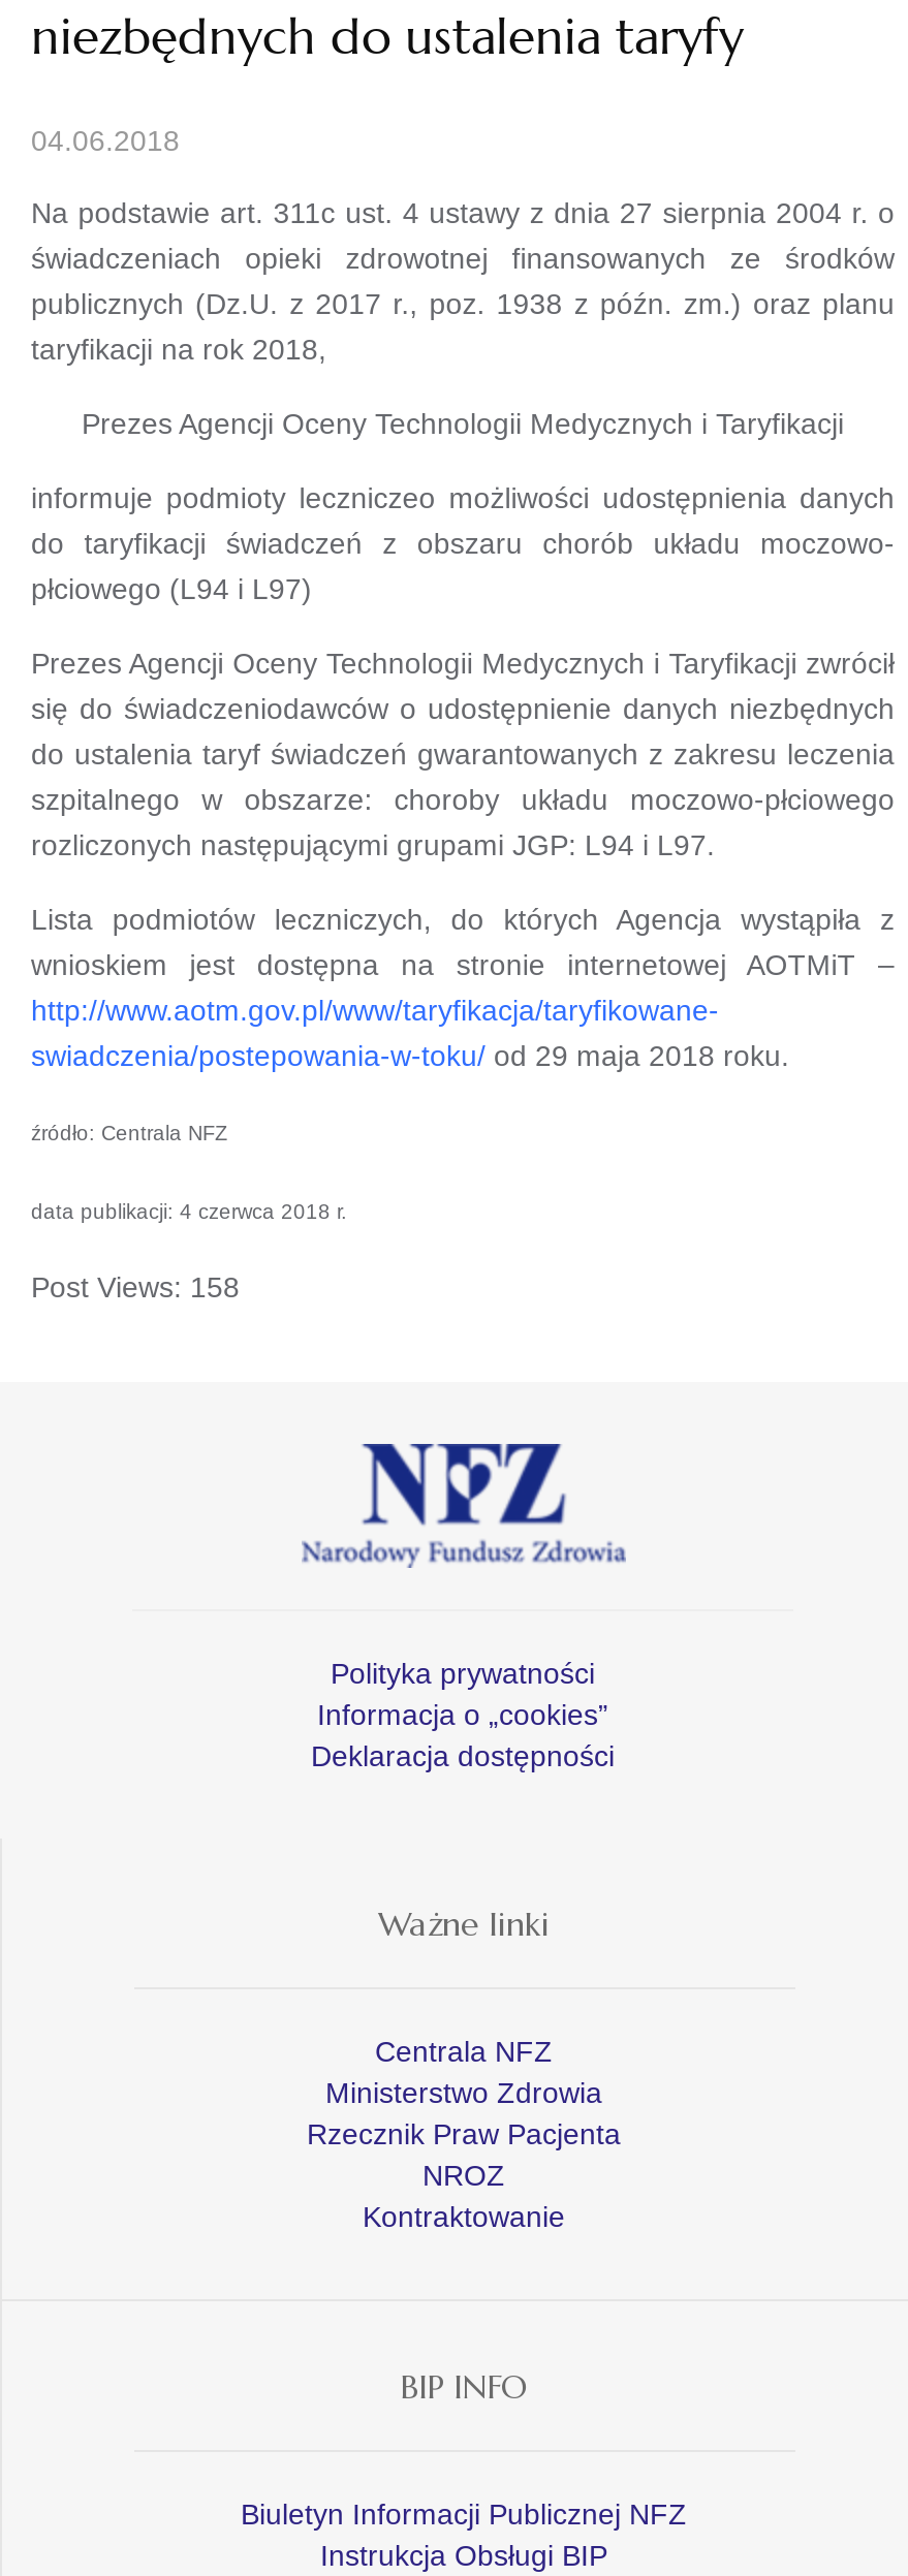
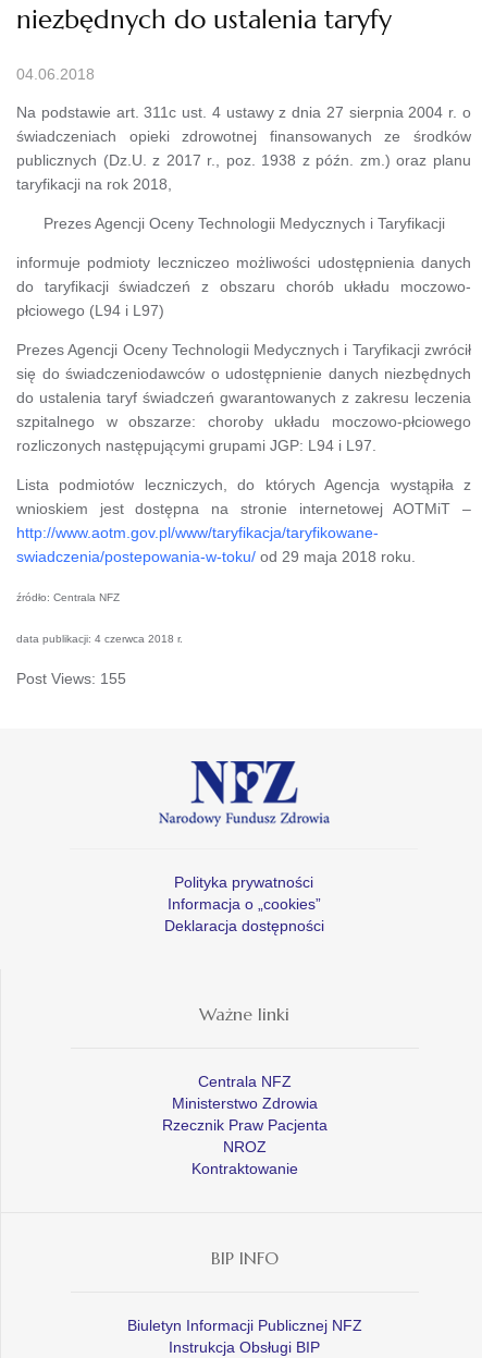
- Post Views: 158
+ Post Views: 155
